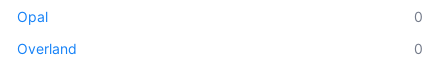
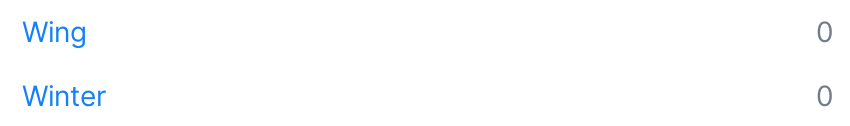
- Opal
+ Wing

- Overland
+ Winter
